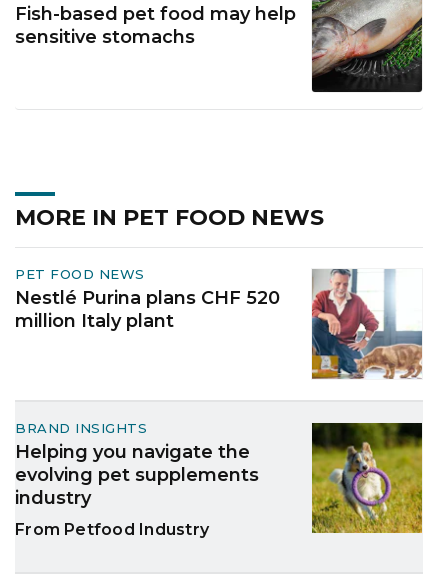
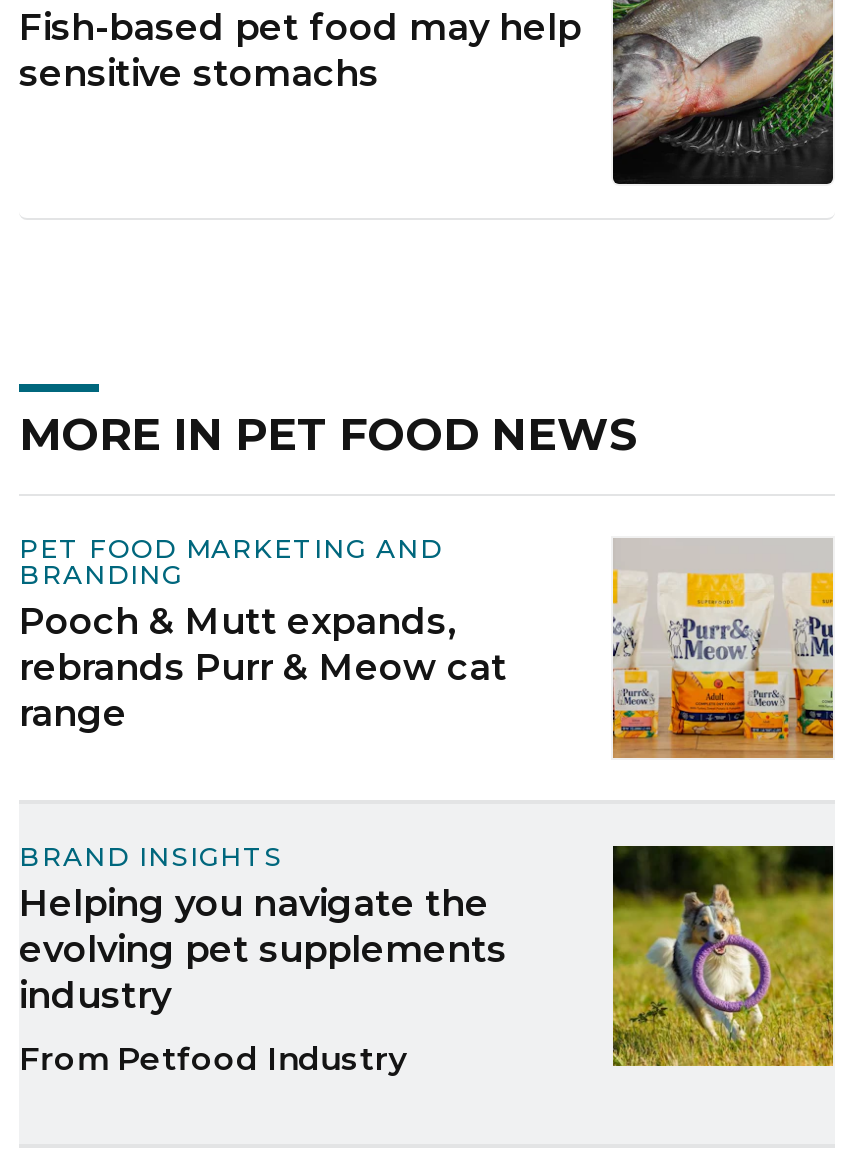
- PET FOOD NEWS
- Nestlé Purina plans CHF 520
- million Italy plant
+ PET FOOD MARKETING AND
+ BRANDING
+ Pooch & Mutt expands,
+ rebrands Purr & Meow cat
+ range

- [image]
+ [image]
